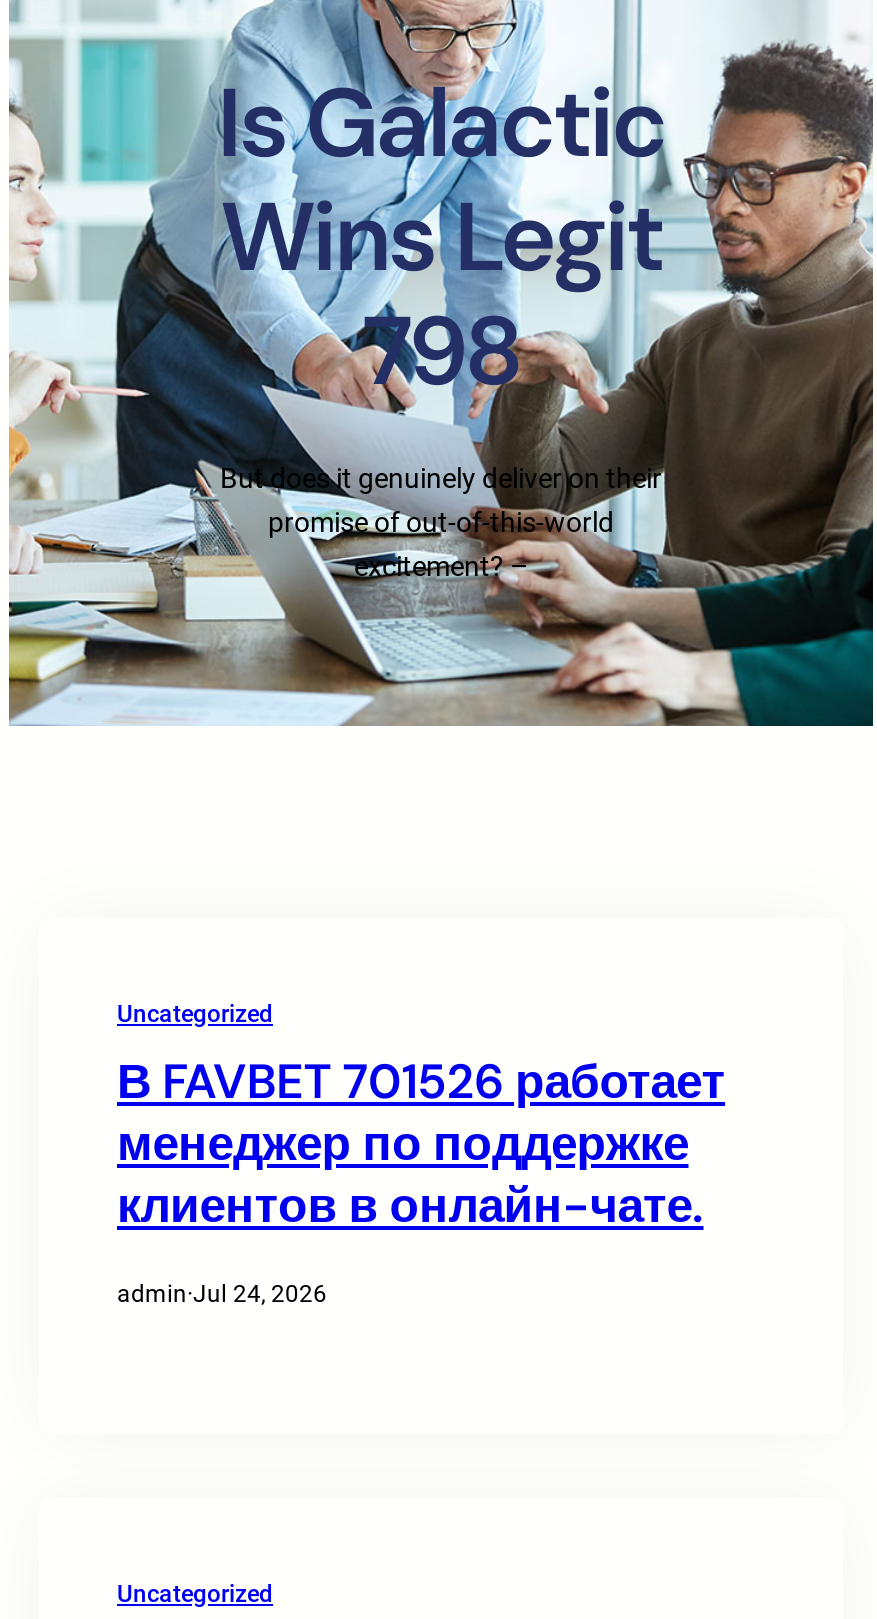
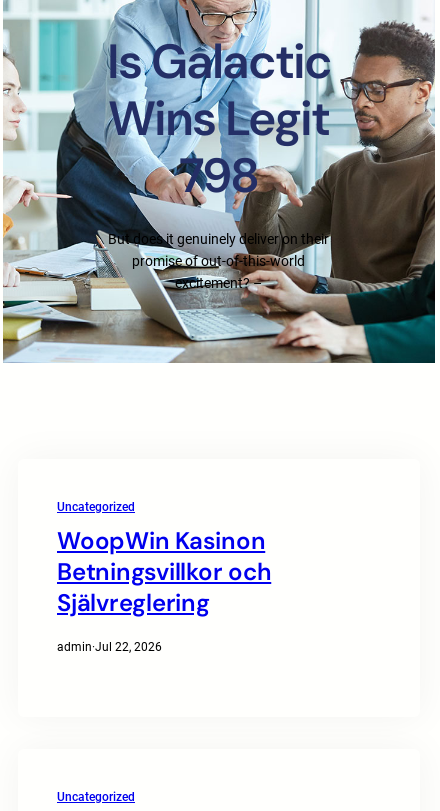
- В FAVBET 701526 работает
- менеджер по поддержке
- клиентов в онлайн-чате.
+ WoopWin Kasinon
+ Betningsvillkor och
+ Självreglering

- admin·Jul 24, 2026
+ admin·Jul 22, 2026
